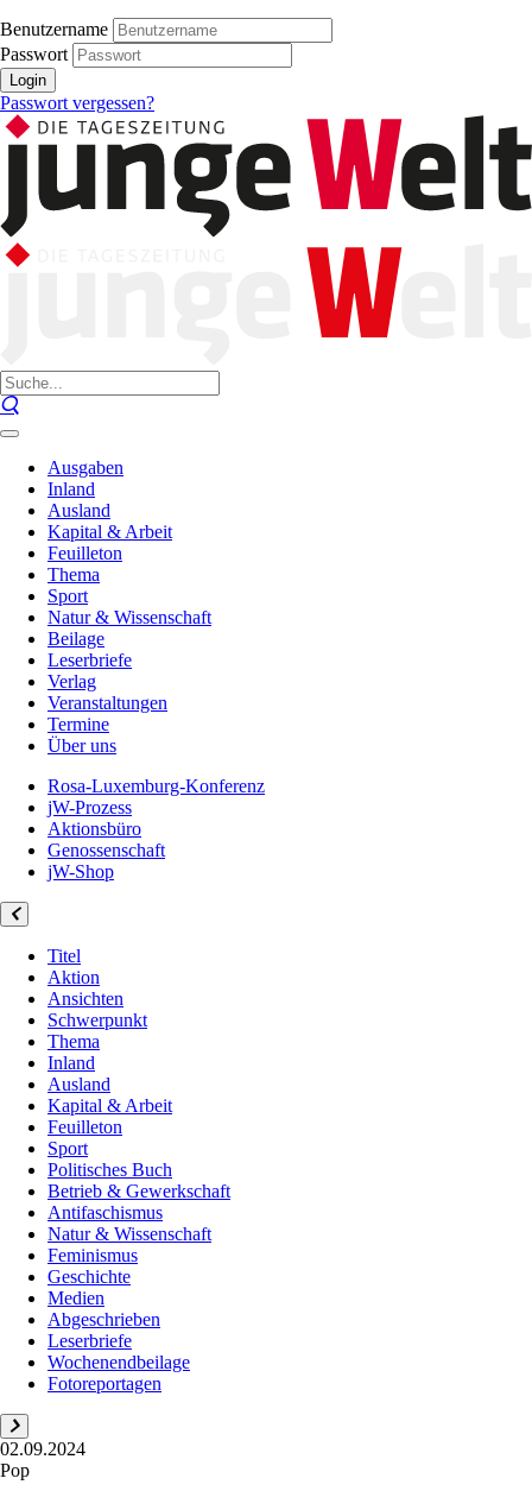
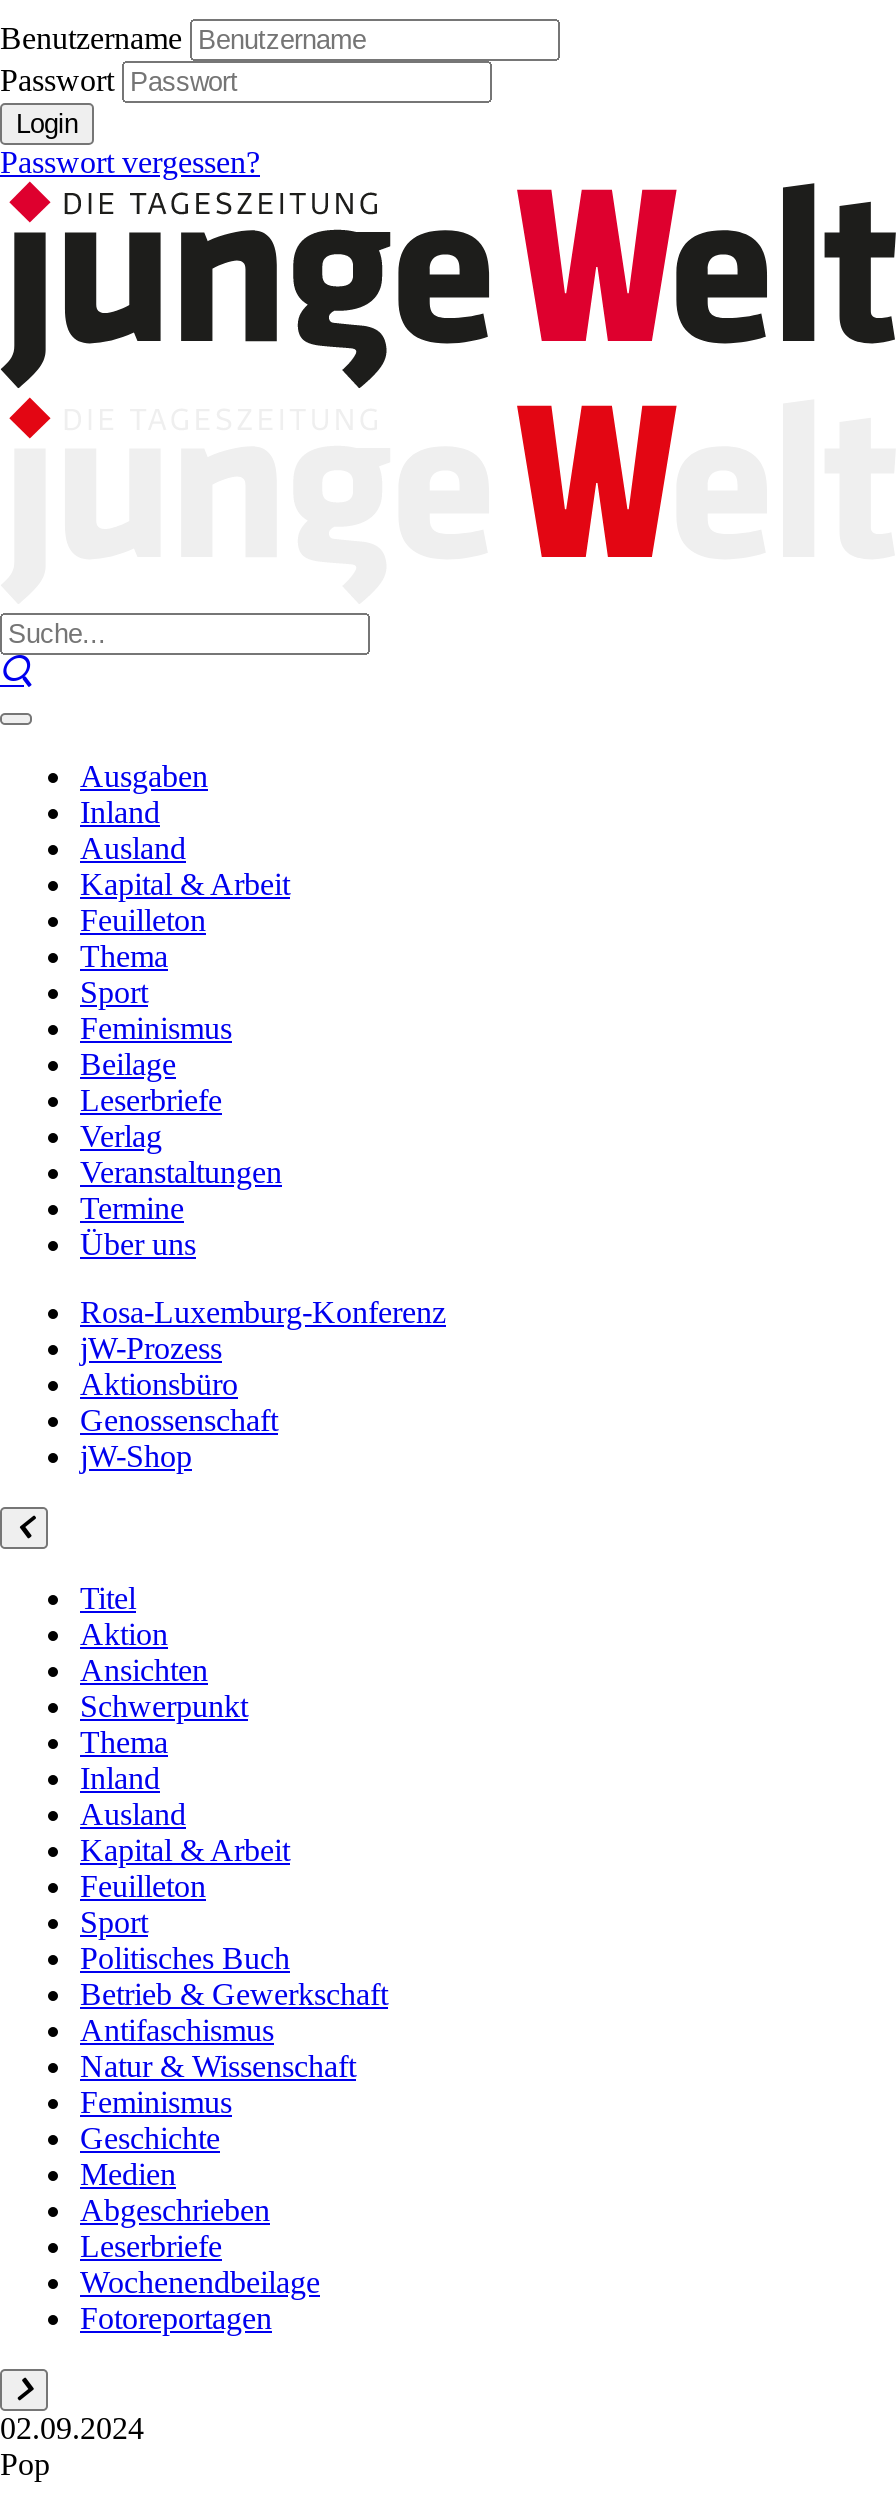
- Natur & Wissenschaft
+ Feminismus
